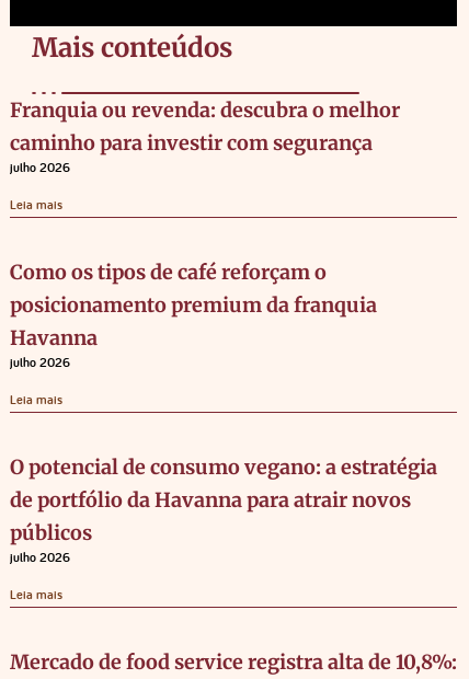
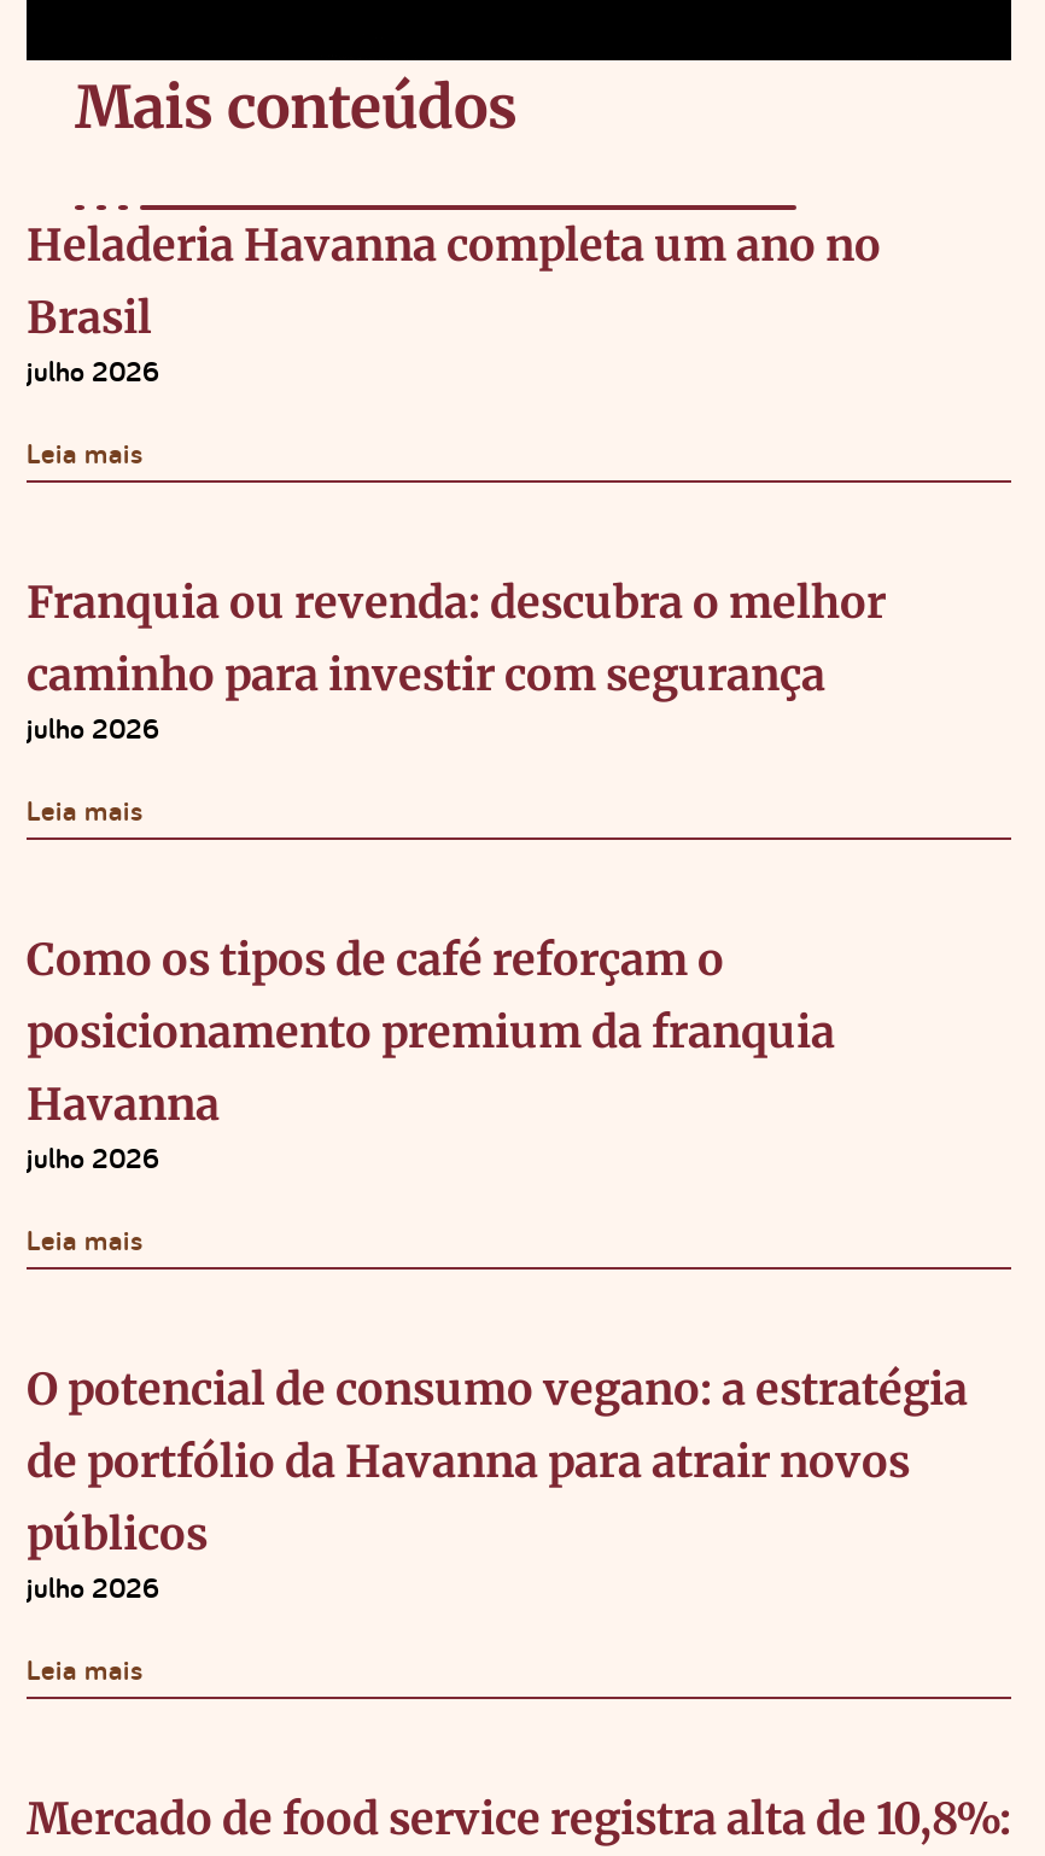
+ Heladeria Havanna completa um ano no
+ Brasil
+ julho 2026
+ Leia mais
